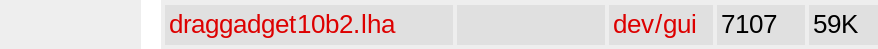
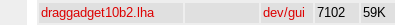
- dev/gui 7107 59K
+ dev/gui 7102 59K
